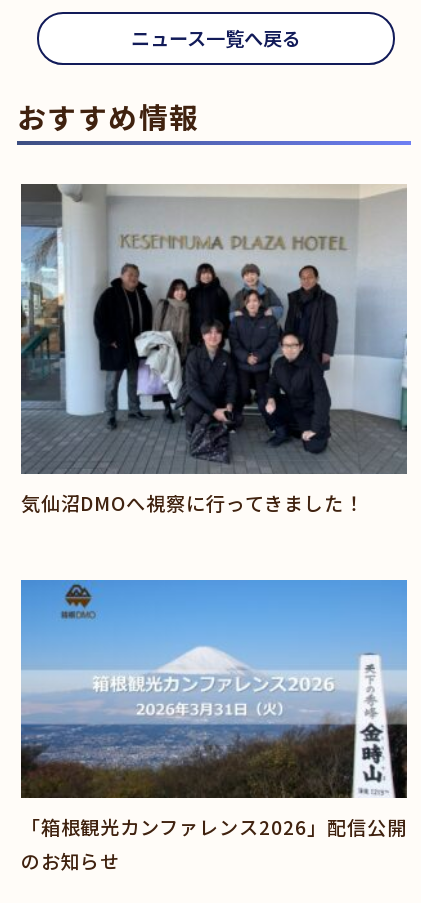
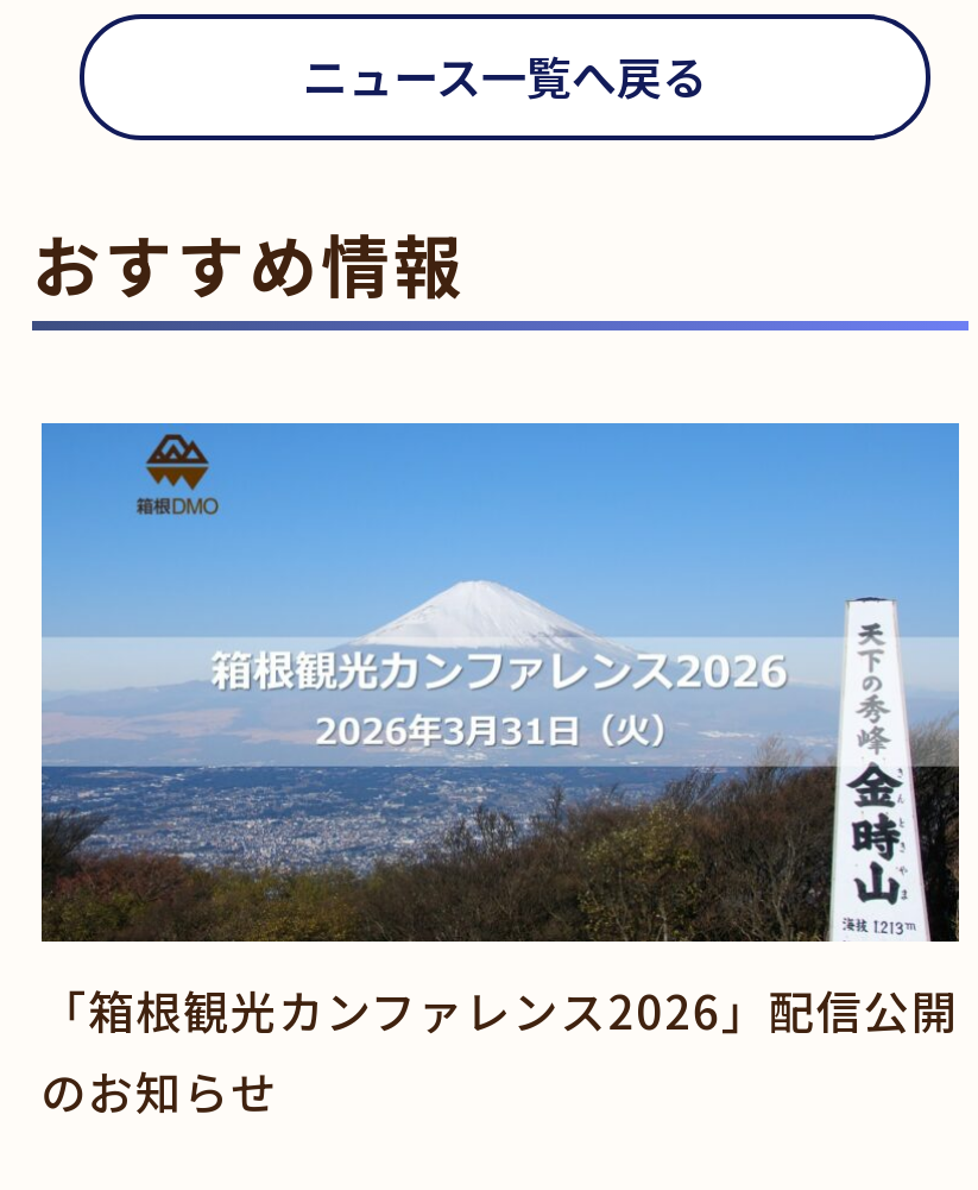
- [image]
- 気仙沼DMOへ視察に行ってきました！
